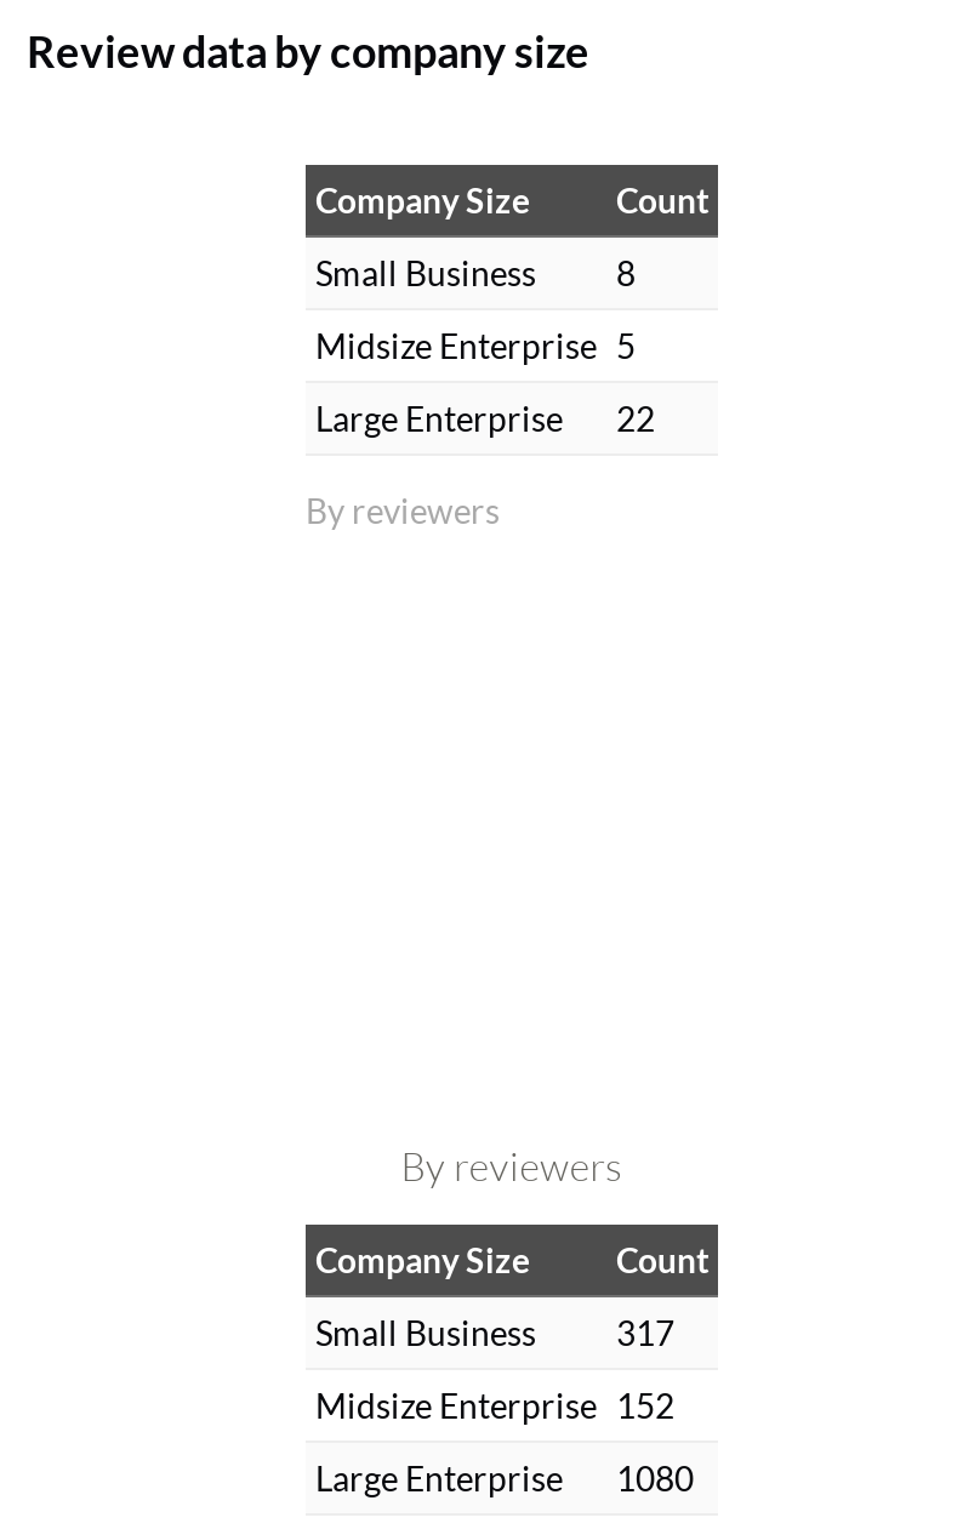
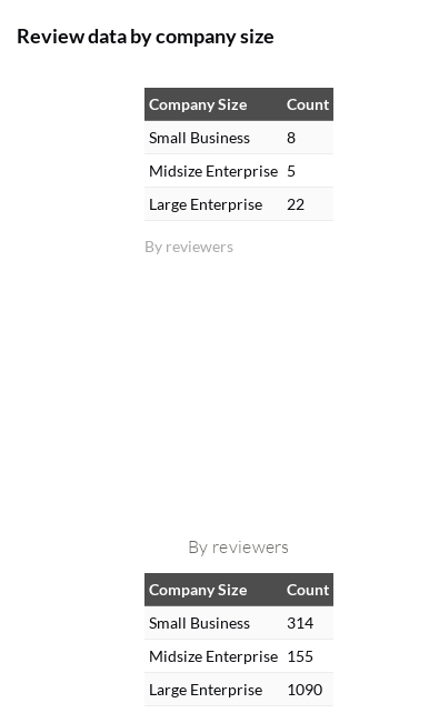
- Small Business 317
+ Small Business 314

- Midsize Enterprise 152
+ Midsize Enterprise 155

- Large Enterprise 1080
+ Large Enterprise 1090
